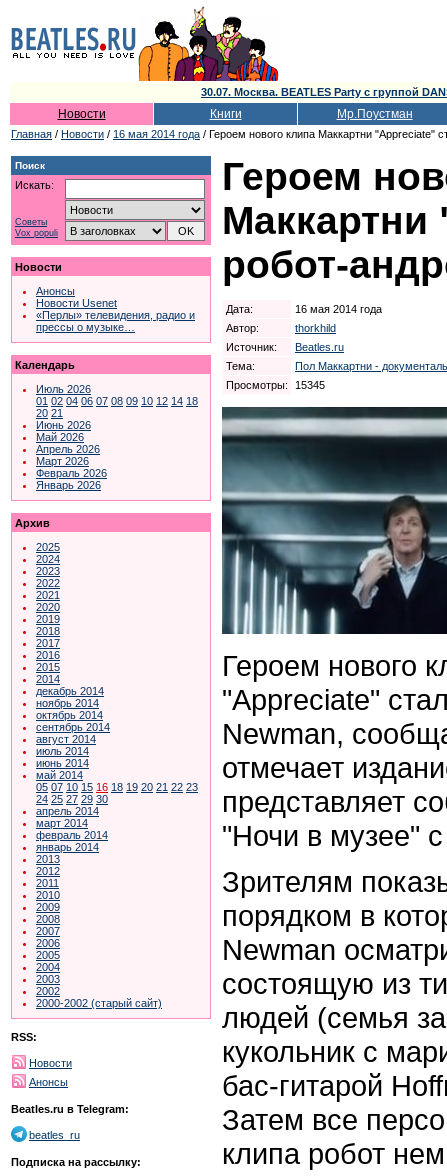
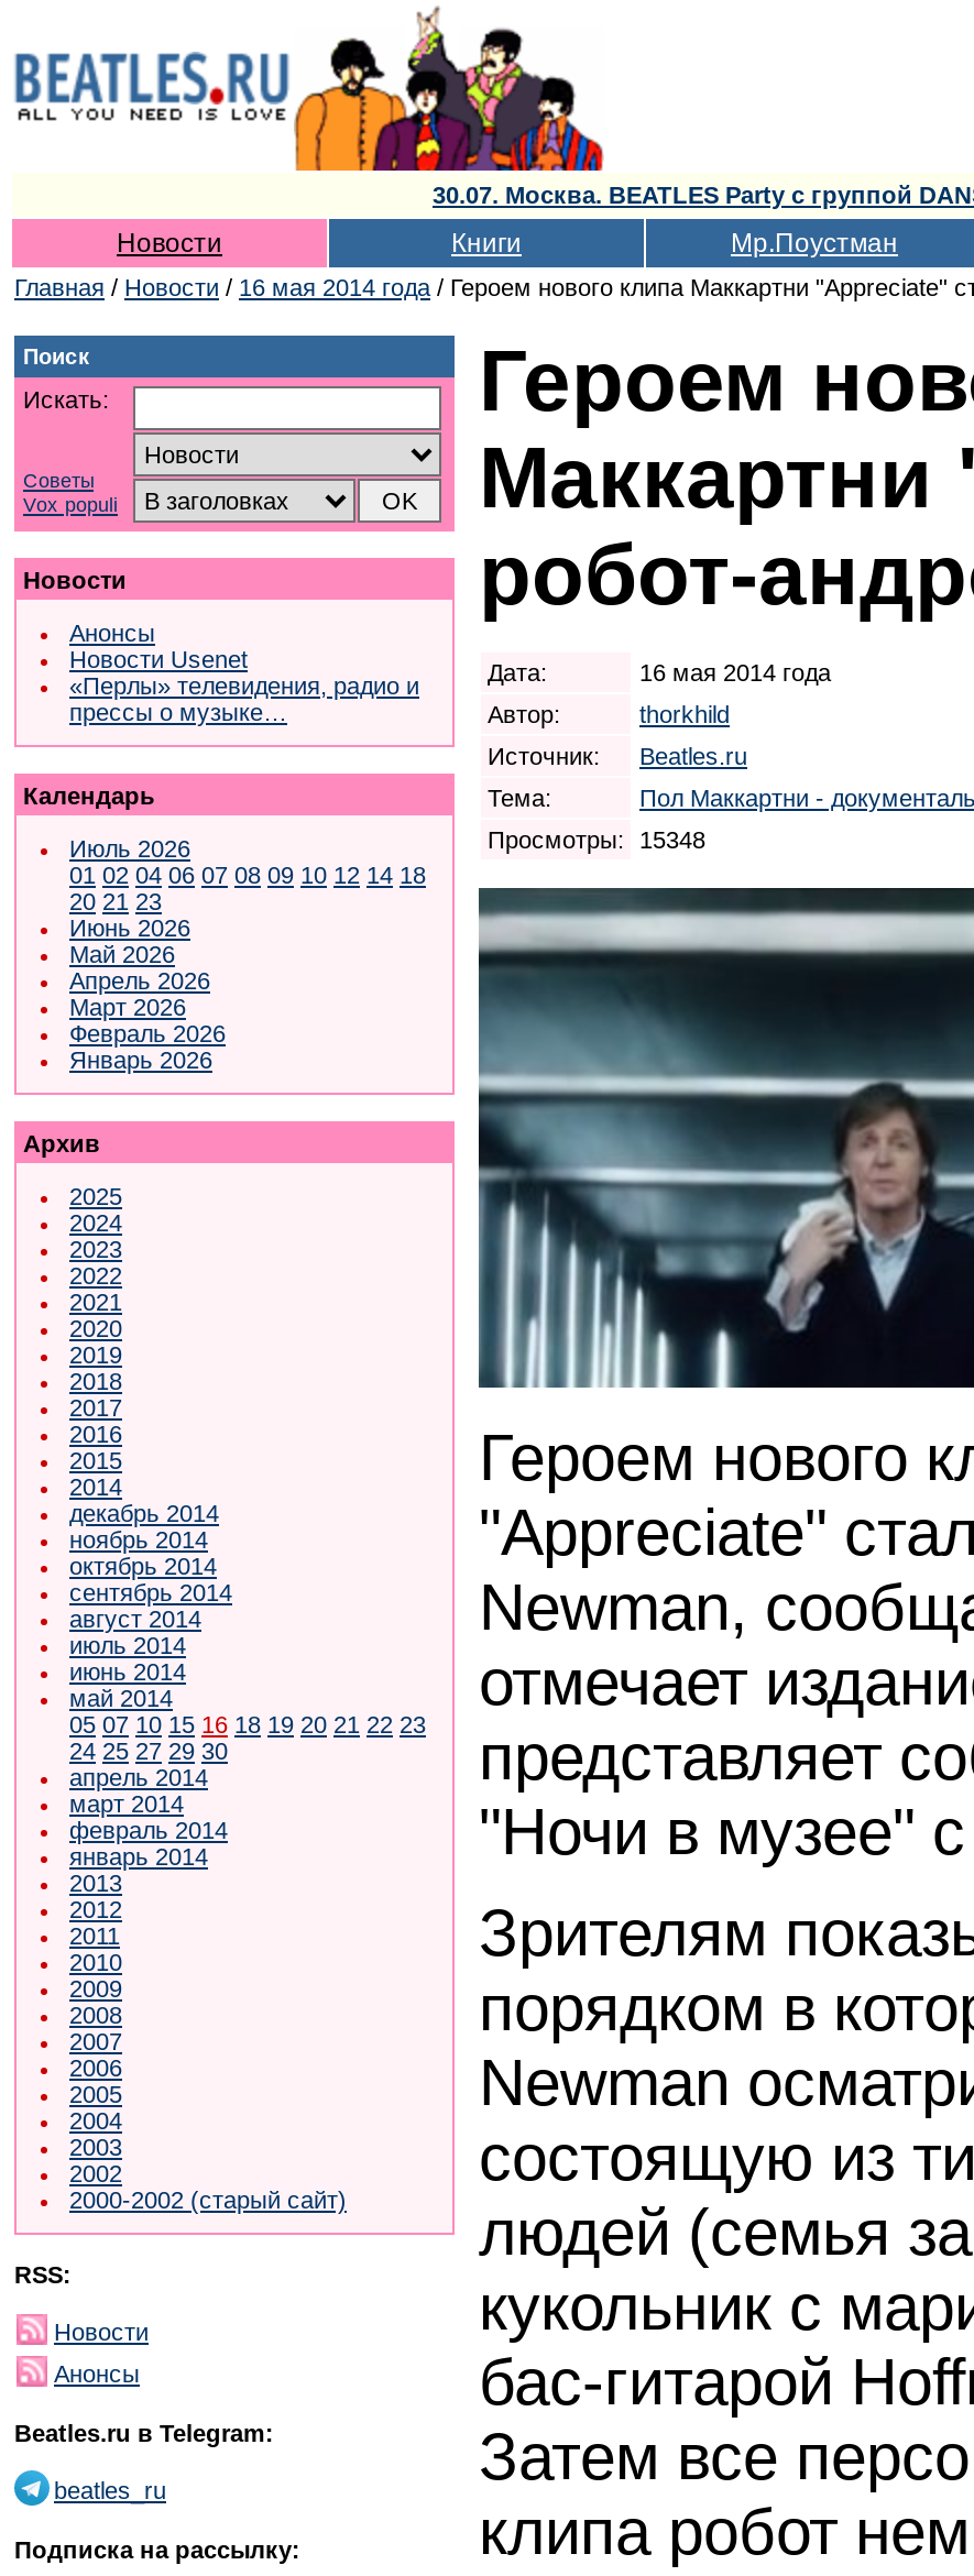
- Просмотры: 15345
+ Просмотры: 15348

- 20 21
+ 20 21 23
